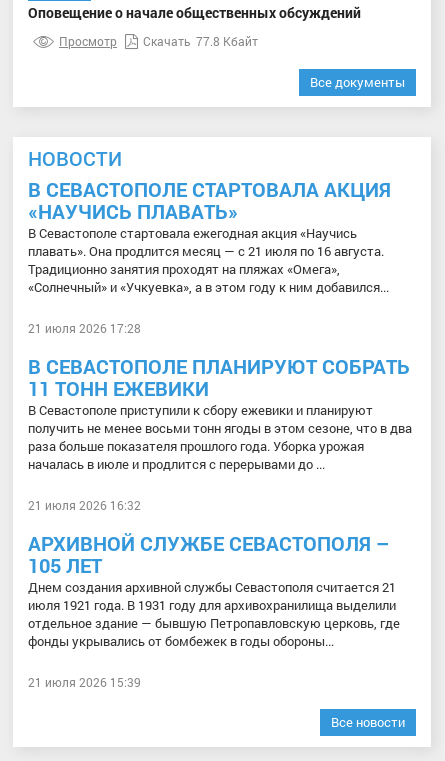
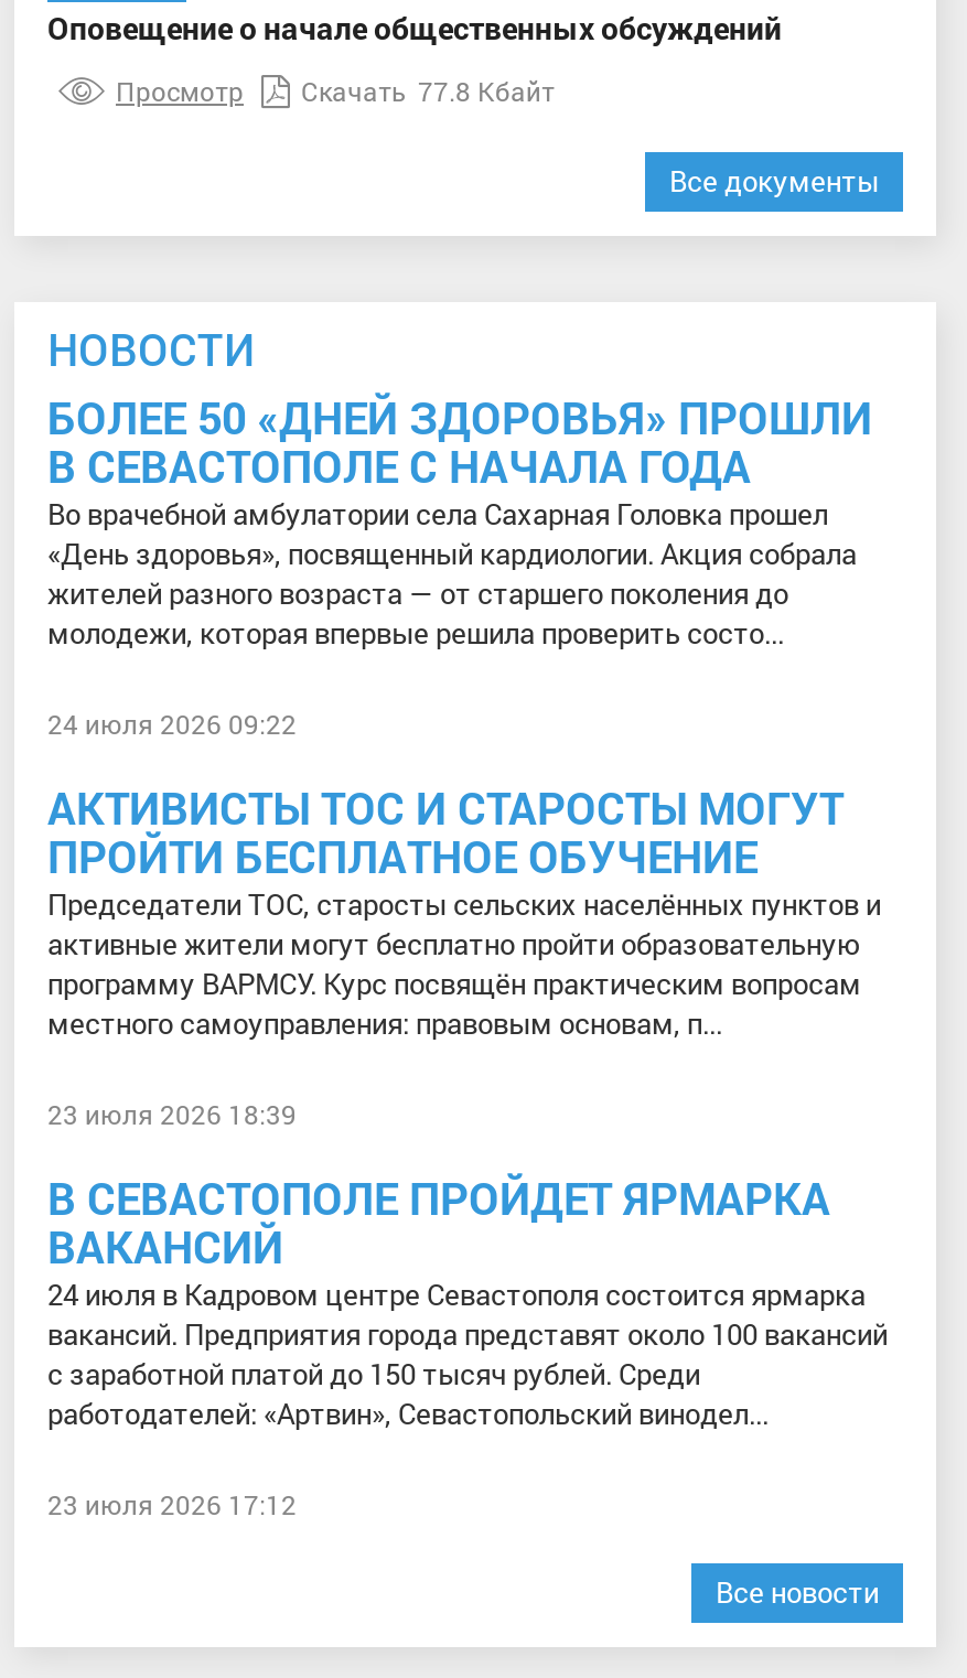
- В СЕВАСТОПОЛЕ СТАРТОВАЛА АКЦИЯ
- «НАУЧИСЬ ПЛАВАТЬ»
- В Севастополе стартовала ежегодная акция «Научись
- плавать». Она продлится месяц — с 21 июля по 16 августа.
- Традиционно занятия проходят на пляжах «Омега»,
- «Солнечный» и «Учкуевка», а в этом году к ним добавился...
+ БОЛЕЕ 50 «ДНЕЙ ЗДОРОВЬЯ» ПРОШЛИ
+ В СЕВАСТОПОЛЕ С НАЧАЛА ГОДА
+ Во врачебной амбулатории села Сахарная Головка прошел
+ «День здоровья», посвященный кардиологии. Акция собрала
+ жителей разного возраста — от старшего поколения до
+ молодежи, которая впервые решила проверить состо...

- 21 июля 2026 17:28
+ 24 июля 2026 09:22

- В СЕВАСТОПОЛЕ ПЛАНИРУЮТ СОБРАТЬ
- 11 ТОНН ЕЖЕВИКИ
- В Севастополе приступили к сбору ежевики и планируют
- получить не менее восьми тонн ягоды в этом сезоне, что в два
- раза больше показателя прошлого года. Уборка урожая
- началась в июле и продлится с перерывами до ...
+ АКТИВИСТЫ ТОС И СТАРОСТЫ МОГУТ
+ ПРОЙТИ БЕСПЛАТНОЕ ОБУЧЕНИЕ
+ Председатели ТОС, старосты сельских населённых пунктов и
+ активные жители могут бесплатно пройти образовательную
+ программу ВАРМСУ. Курс посвящён практическим вопросам
+ местного самоуправления: правовым основам, п...

- 21 июля 2026 16:32
+ 23 июля 2026 18:39

- АРХИВНОЙ СЛУЖБЕ СЕВАСТОПОЛЯ –
- 105 ЛЕТ
- Днем создания архивной службы Севастополя считается 21
- июля 1921 года. В 1931 году для архивохранилища выделили
- отдельное здание — бывшую Петропавловскую церковь, где
- фонды укрывались от бомбежек в годы обороны...
+ В СЕВАСТОПОЛЕ ПРОЙДЕТ ЯРМАРКА
+ ВАКАНСИЙ
+ 24 июля в Кадровом центре Севастополя состоится ярмарка
+ вакансий. Предприятия города представят около 100 вакансий
+ с заработной платой до 150 тысяч рублей. Среди
+ работодателей: «Артвин», Севастопольский винодел...

- 21 июля 2026 15:39
+ 23 июля 2026 17:12
